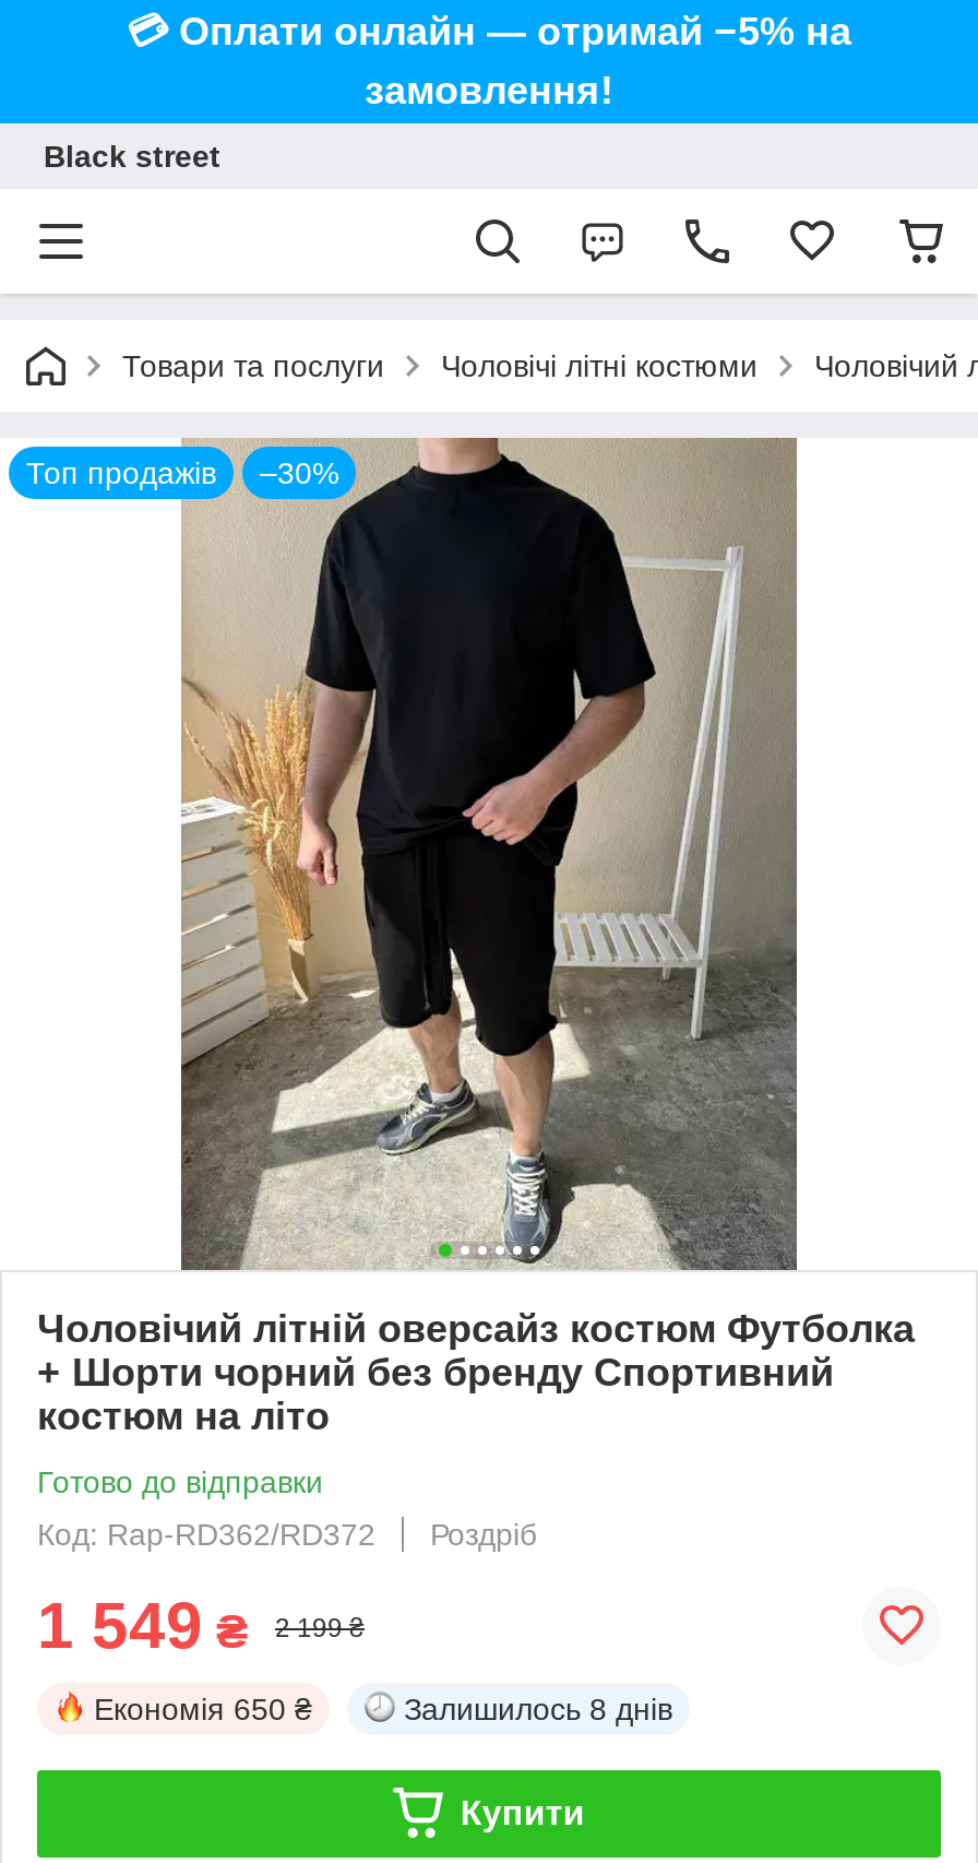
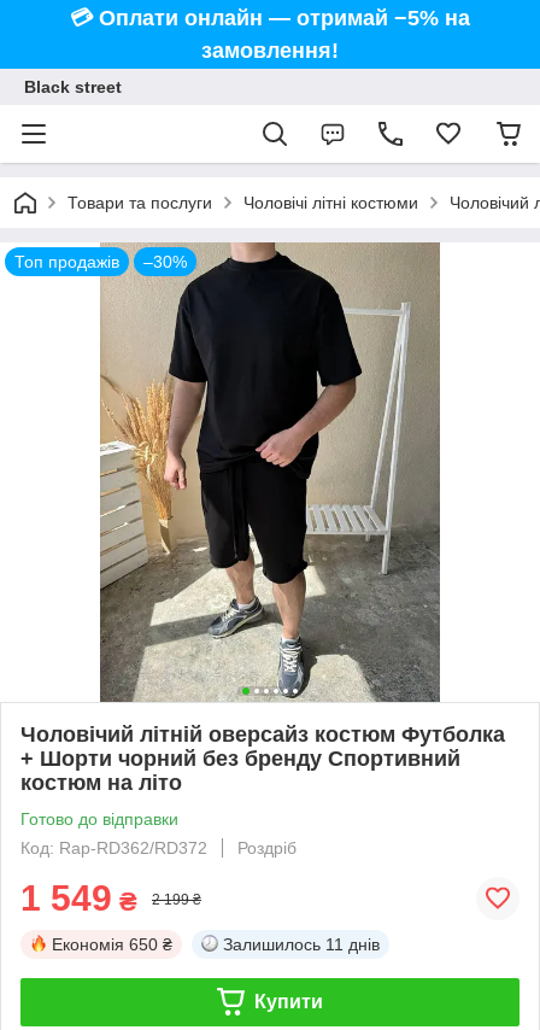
- Залишилось 8 днів
+ Залишилось 11 днів
